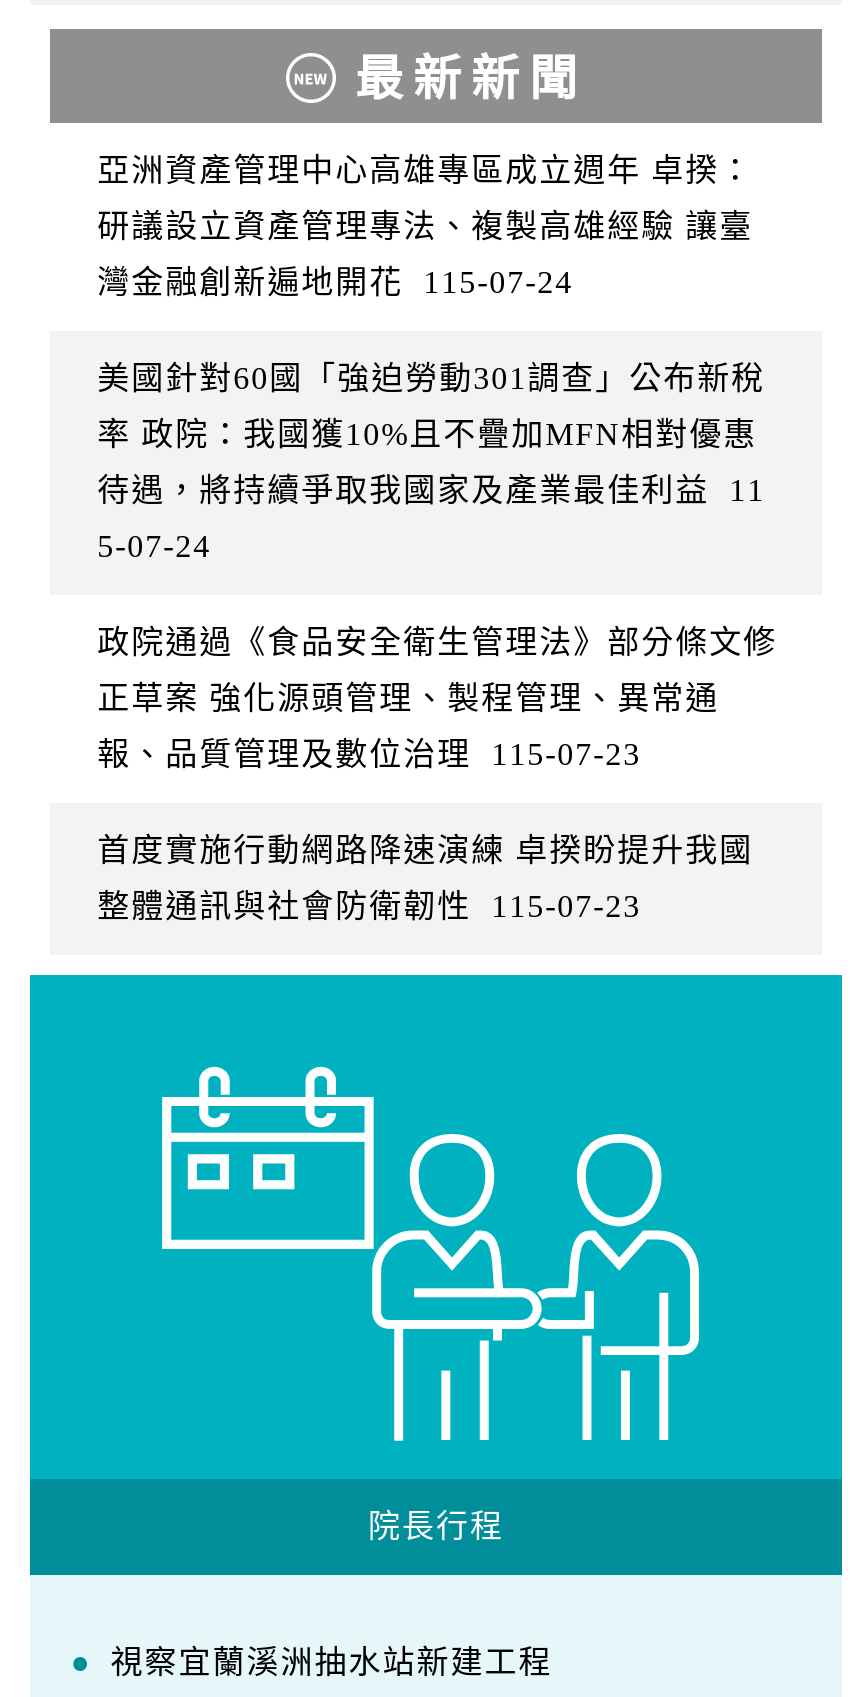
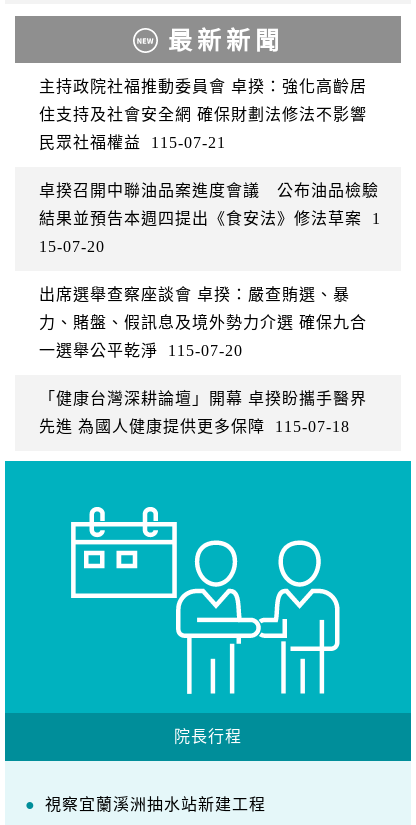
- 亞洲資產管理中心高雄專區成立週年 卓揆：
- 研議設立資產管理專法、複製高雄經驗 讓臺
- 灣金融創新遍地開花 115-07-24
- 美國針對60國「強迫勞動301調查」公布新稅
- 率 政院：我國獲10%且不疊加MFN相對優惠
- 待遇，將持續爭取我國家及產業最佳利益 11
- 5-07-24
- 政院通過《食品安全衛生管理法》部分條文修
- 正草案 強化源頭管理、製程管理、異常通
- 報、品質管理及數位治理 115-07-23
- 首度實施行動網路降速演練 卓揆盼提升我國
- 整體通訊與社會防衛韌性 115-07-23
+ 主持政院社福推動委員會 卓揆：強化高齡居
+ 住支持及社會安全網 確保財劃法修法不影響
+ 民眾社福權益 115-07-21
+ 卓揆召開中聯油品案進度會議 公布油品檢驗
+ 結果並預告本週四提出《食安法》修法草案 1
+ 15-07-20
+ 出席選舉查察座談會 卓揆：嚴查賄選、暴
+ 力、賭盤、假訊息及境外勢力介選 確保九合
+ 一選舉公平乾淨 115-07-20
+ 「健康台灣深耕論壇」開幕 卓揆盼攜手醫界
+ 先進 為國人健康提供更多保障 115-07-18
